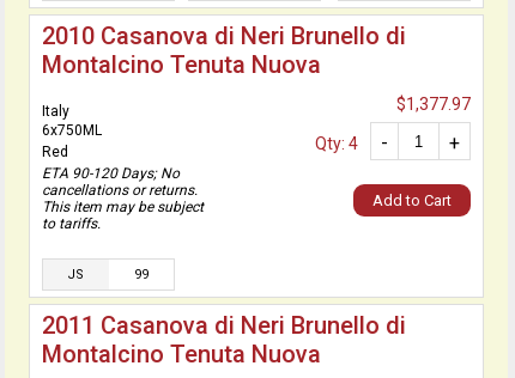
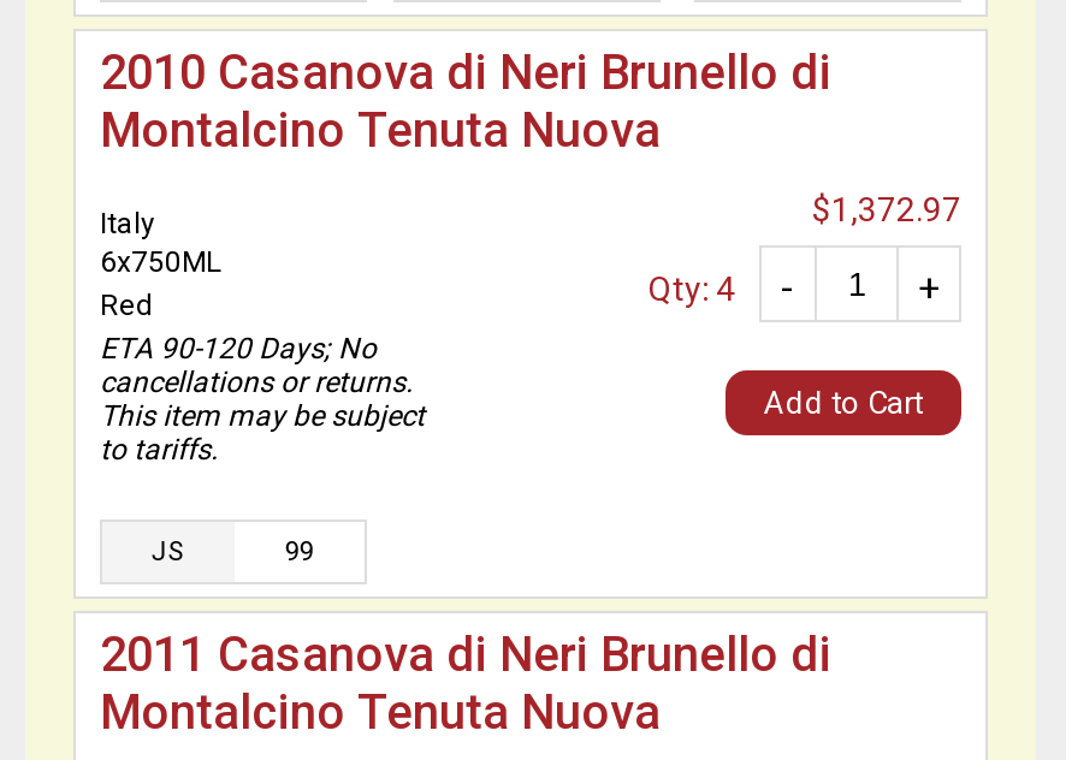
- $1,377.97
+ $1,372.97
